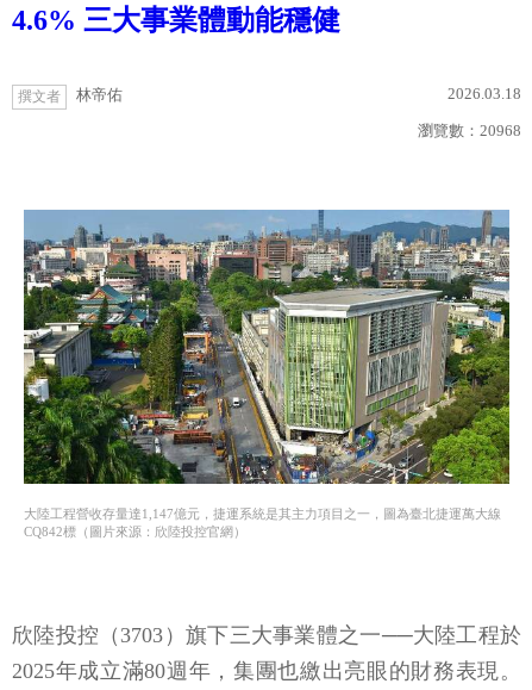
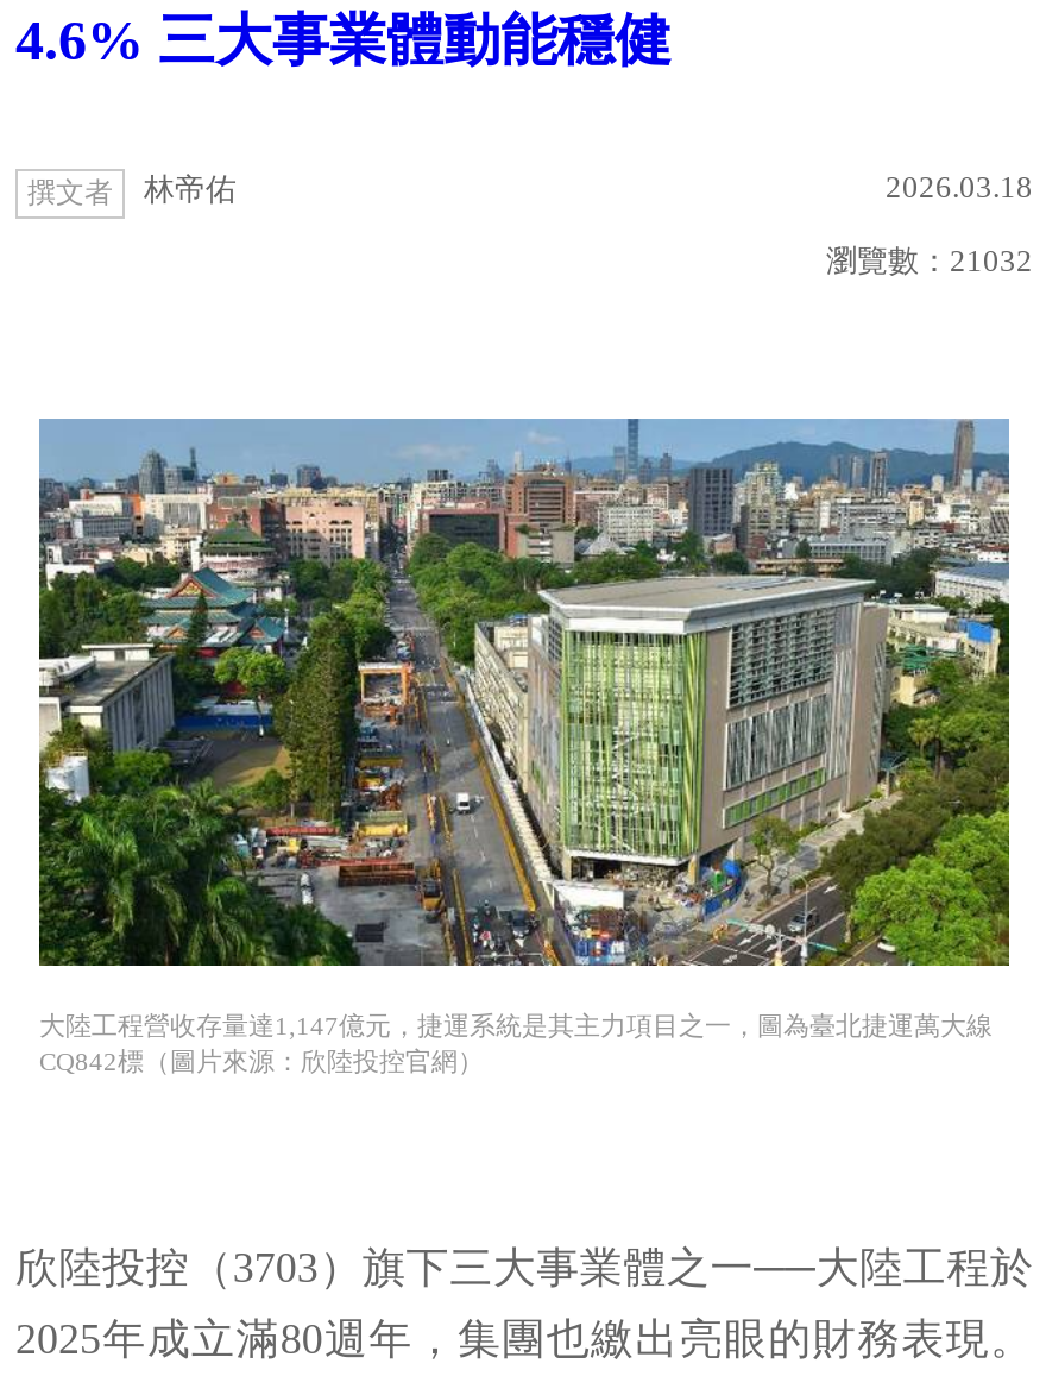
- 瀏覽數：20968
+ 瀏覽數：21032
